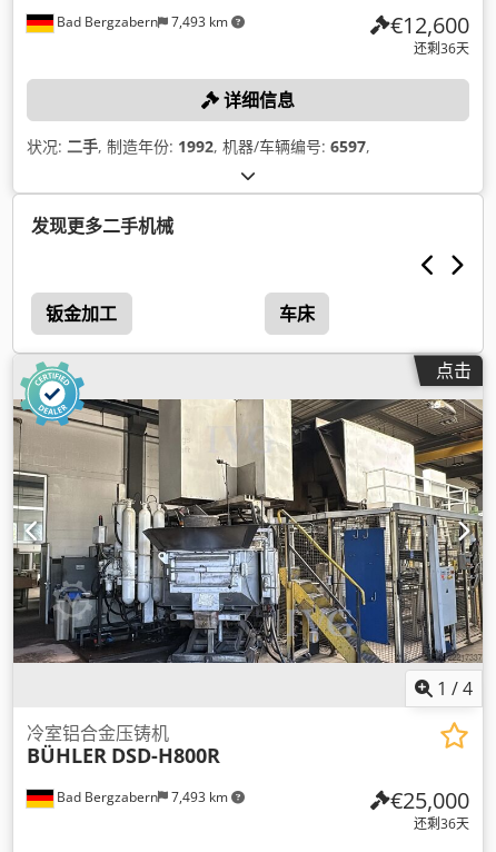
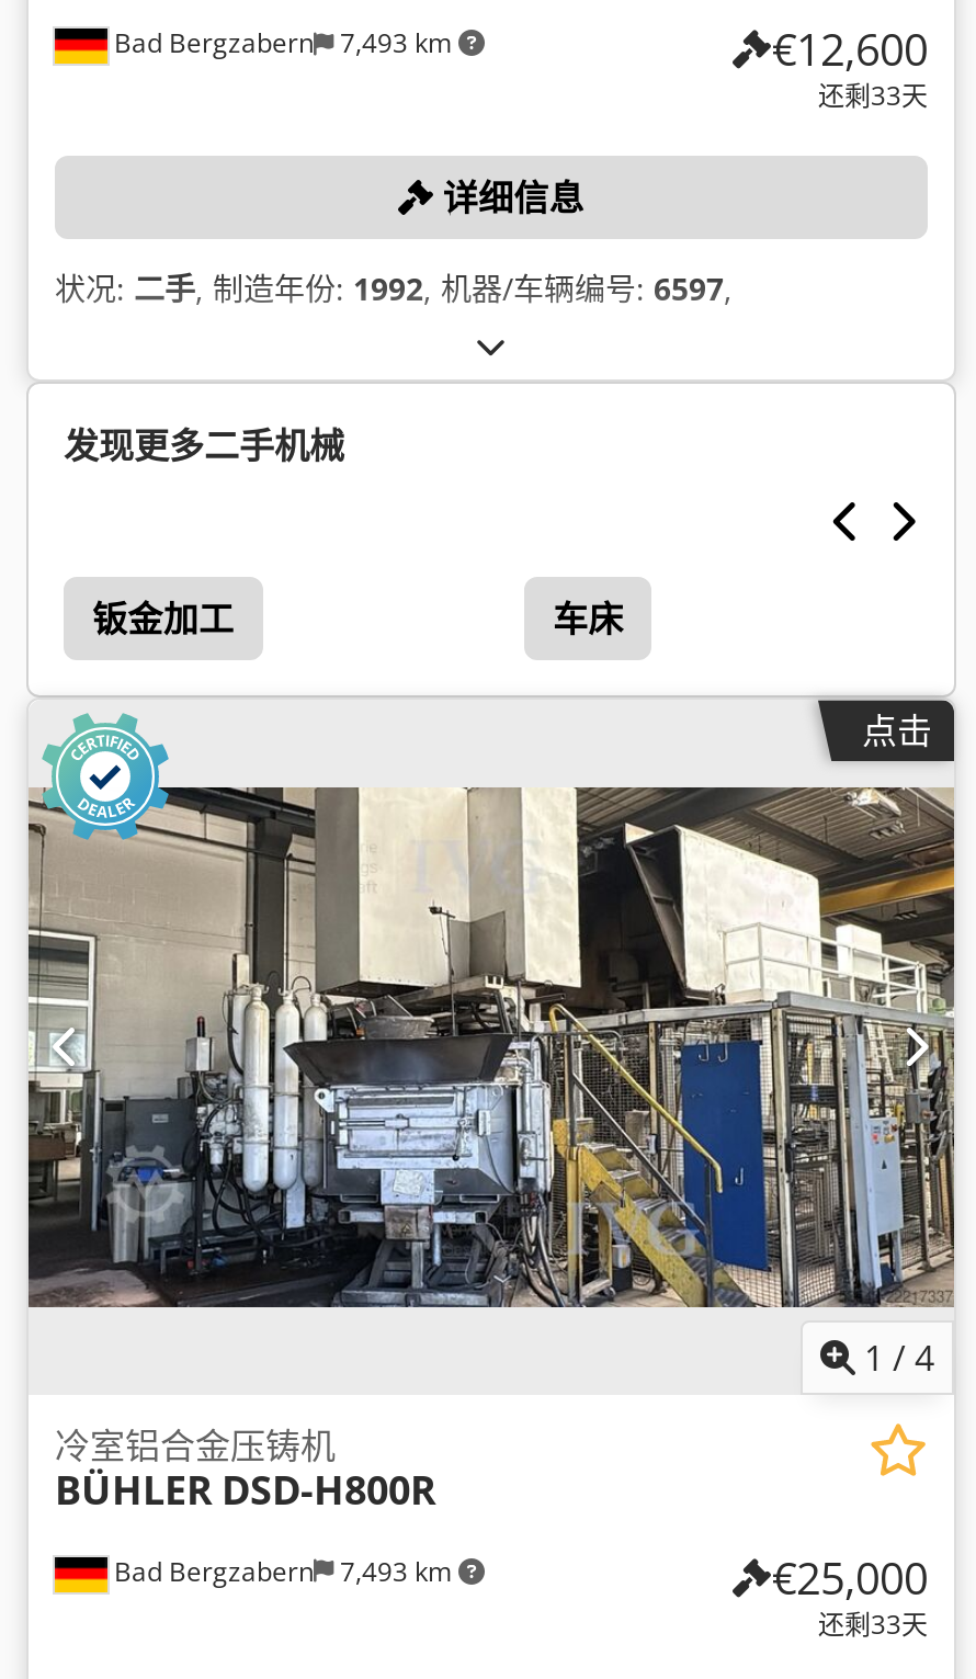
- 还剩36天
+ 还剩33天

- 还剩36天
+ 还剩33天
